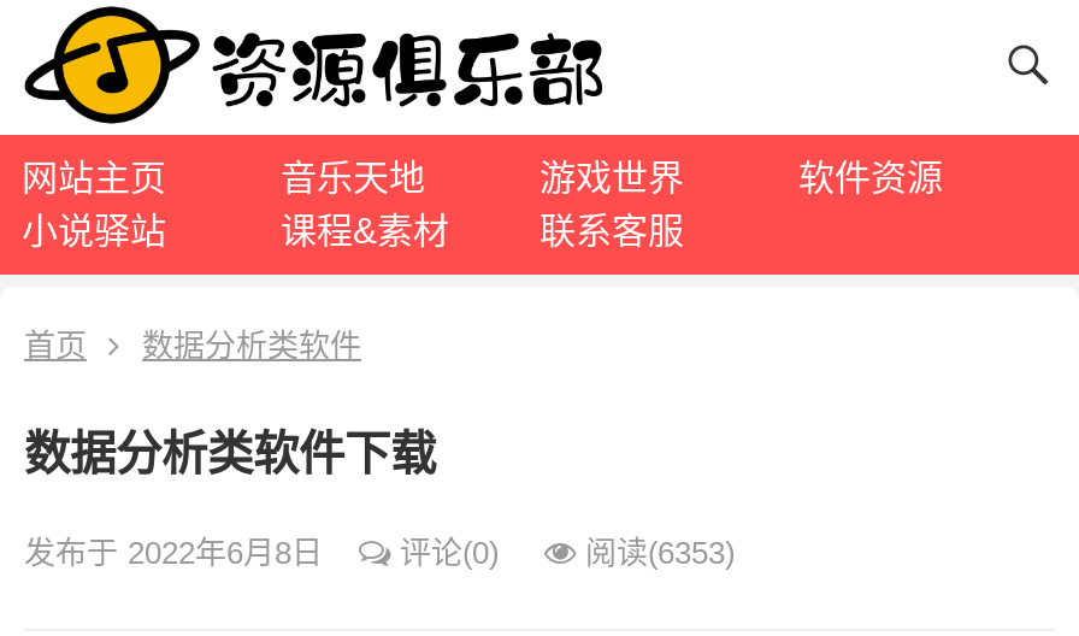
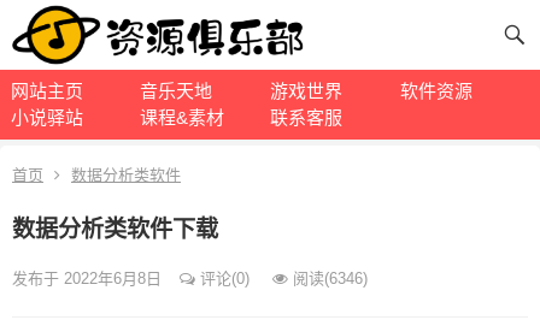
- 阅读(6353)
+ 阅读(6346)
